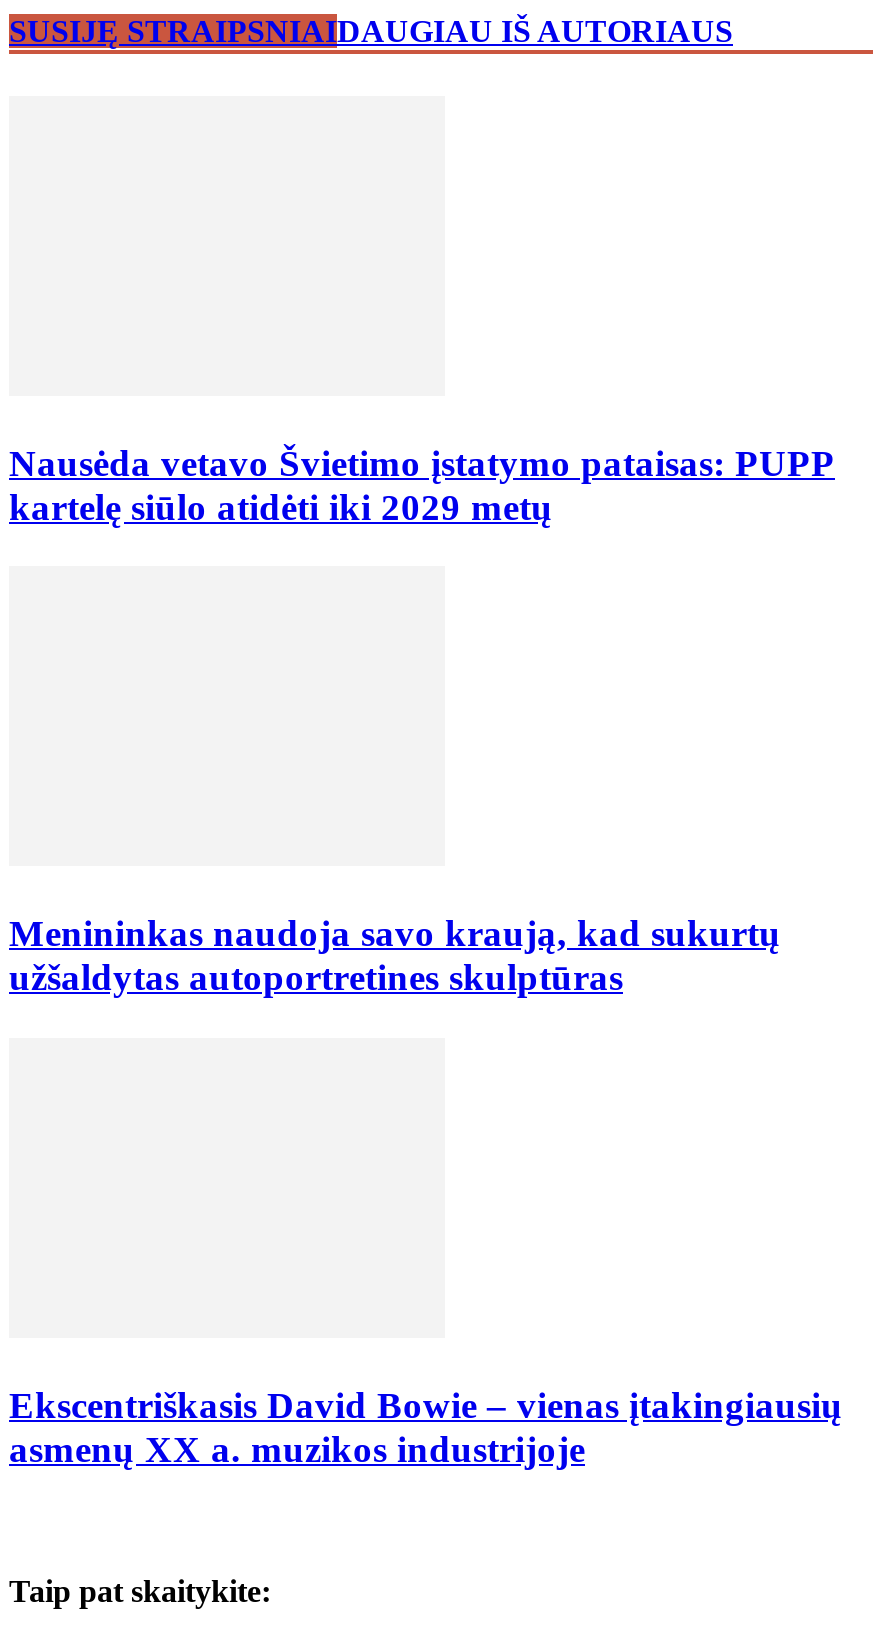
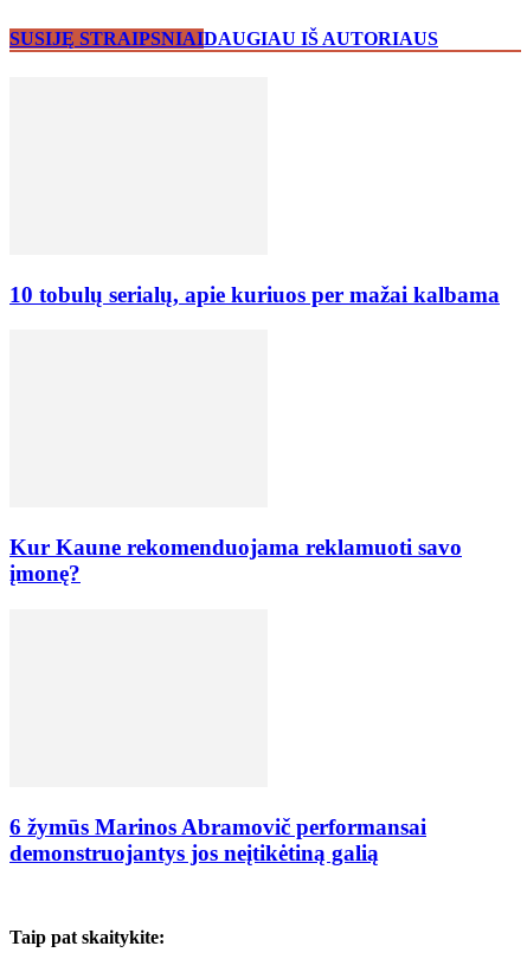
- Nausėda vetavo Švietimo įstatymo pataisas: PUPP
- kartelę siūlo atidėti iki 2029 metų
+ 10 tobulų serialų, apie kuriuos per mažai kalbama

- Menininkas naudoja savo kraują, kad sukurtų
- užšaldytas autoportretines skulptūras
+ Kur Kaune rekomenduojama reklamuoti savo
+ įmonę?

- Ekscentriškasis David Bowie – vienas įtakingiausių
- asmenų XX a. muzikos industrijoje
+ 6 žymūs Marinos Abramovič performansai
+ demonstruojantys jos neįtikėtiną galią
